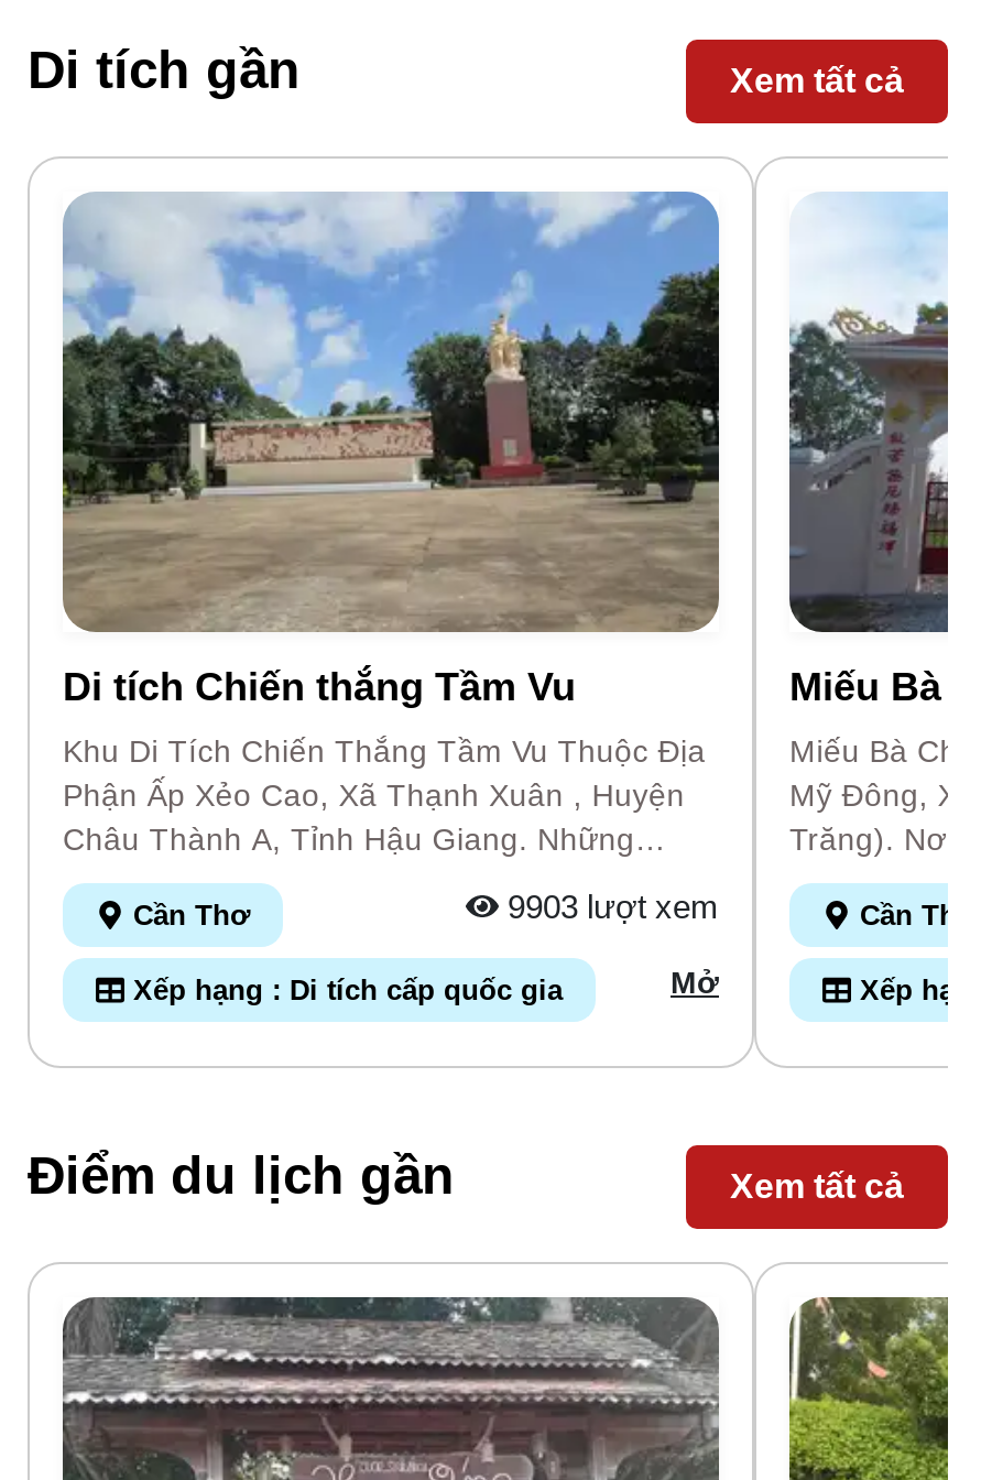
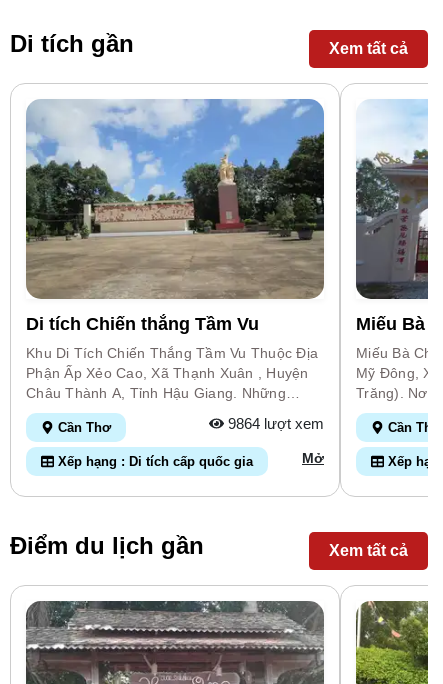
- 9903 lượt xem
+ 9864 lượt xem
